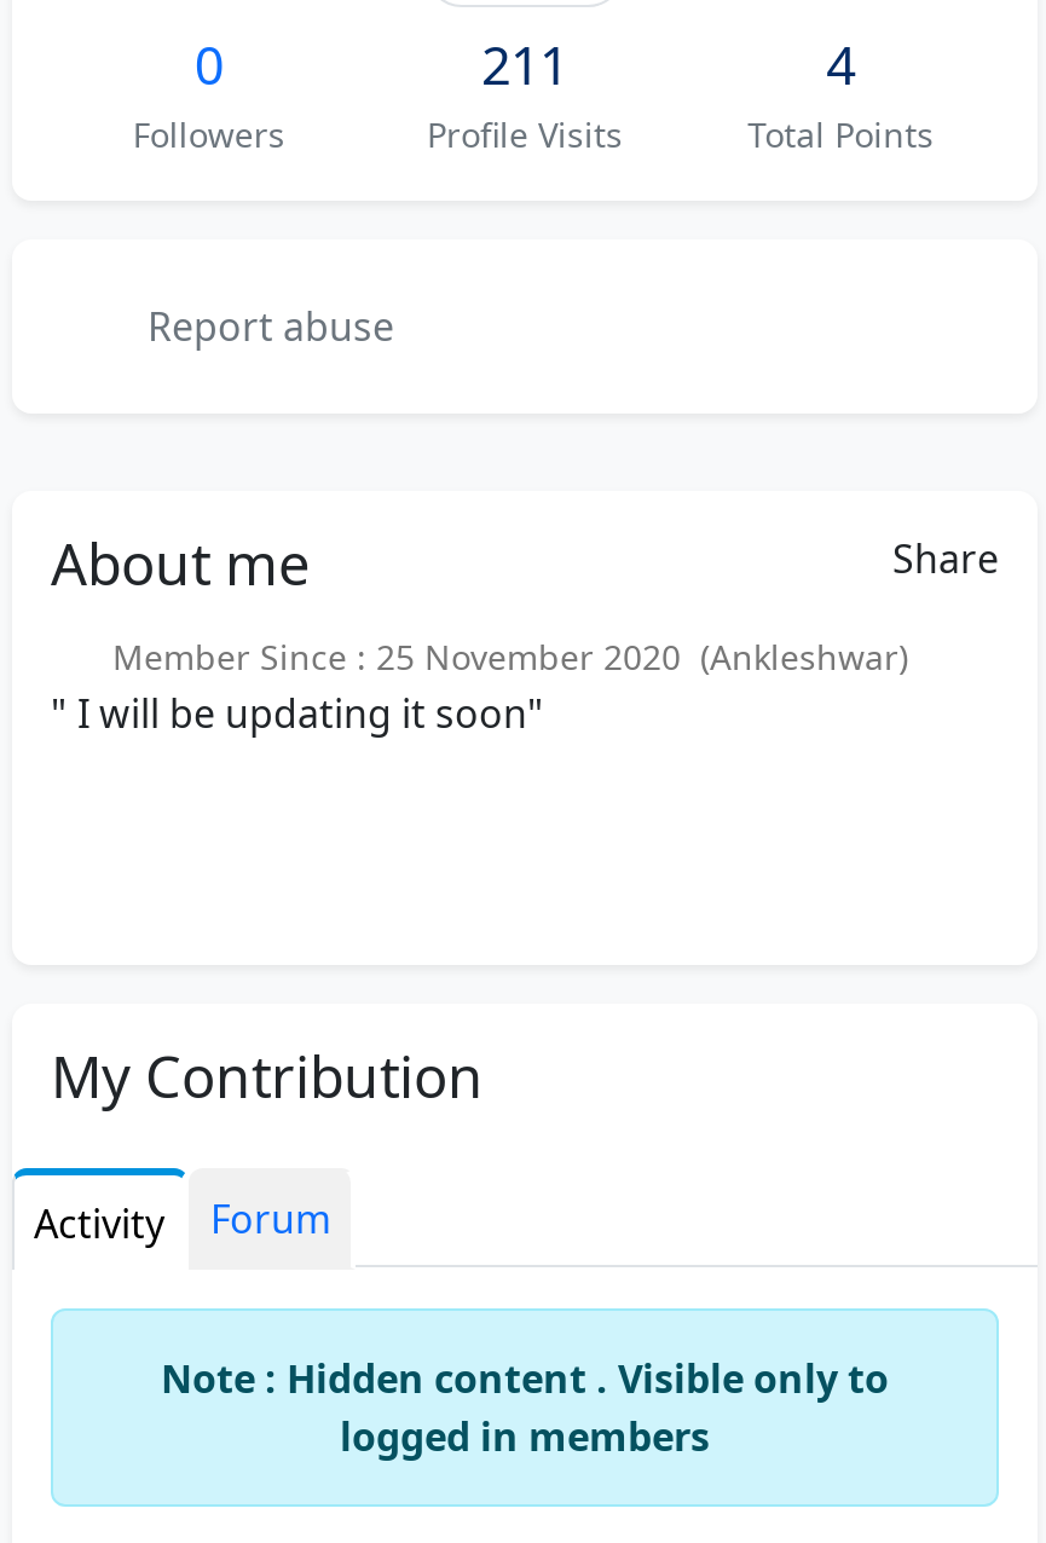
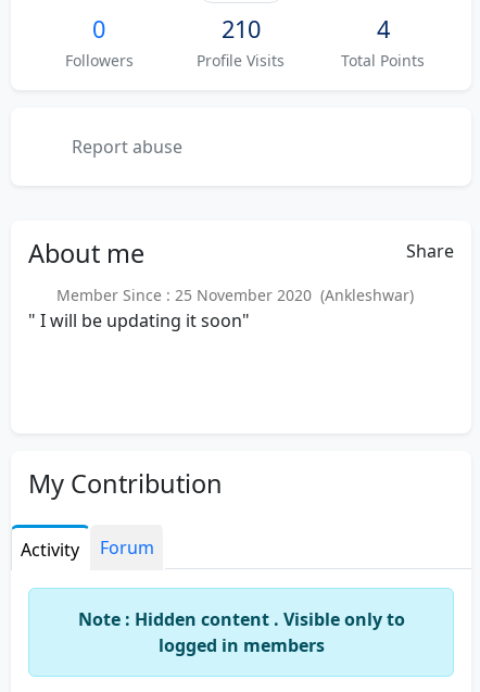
- 211
+ 210
